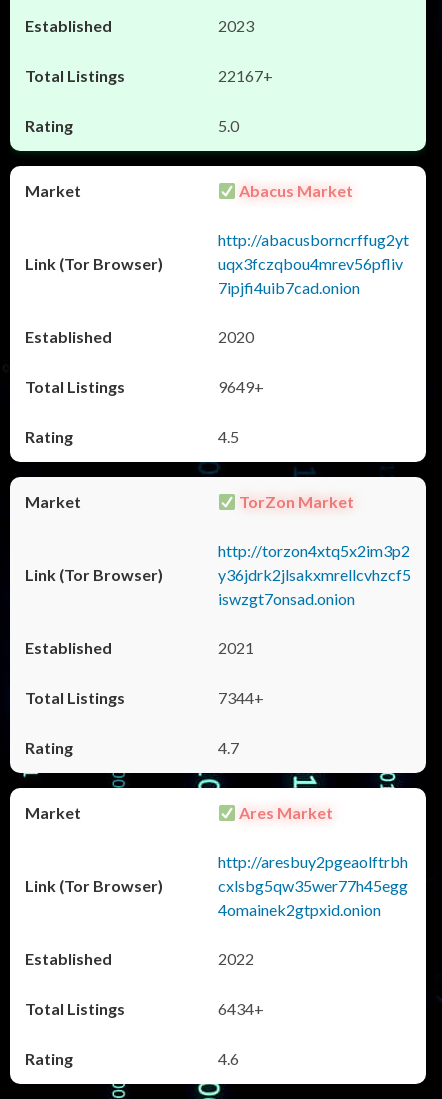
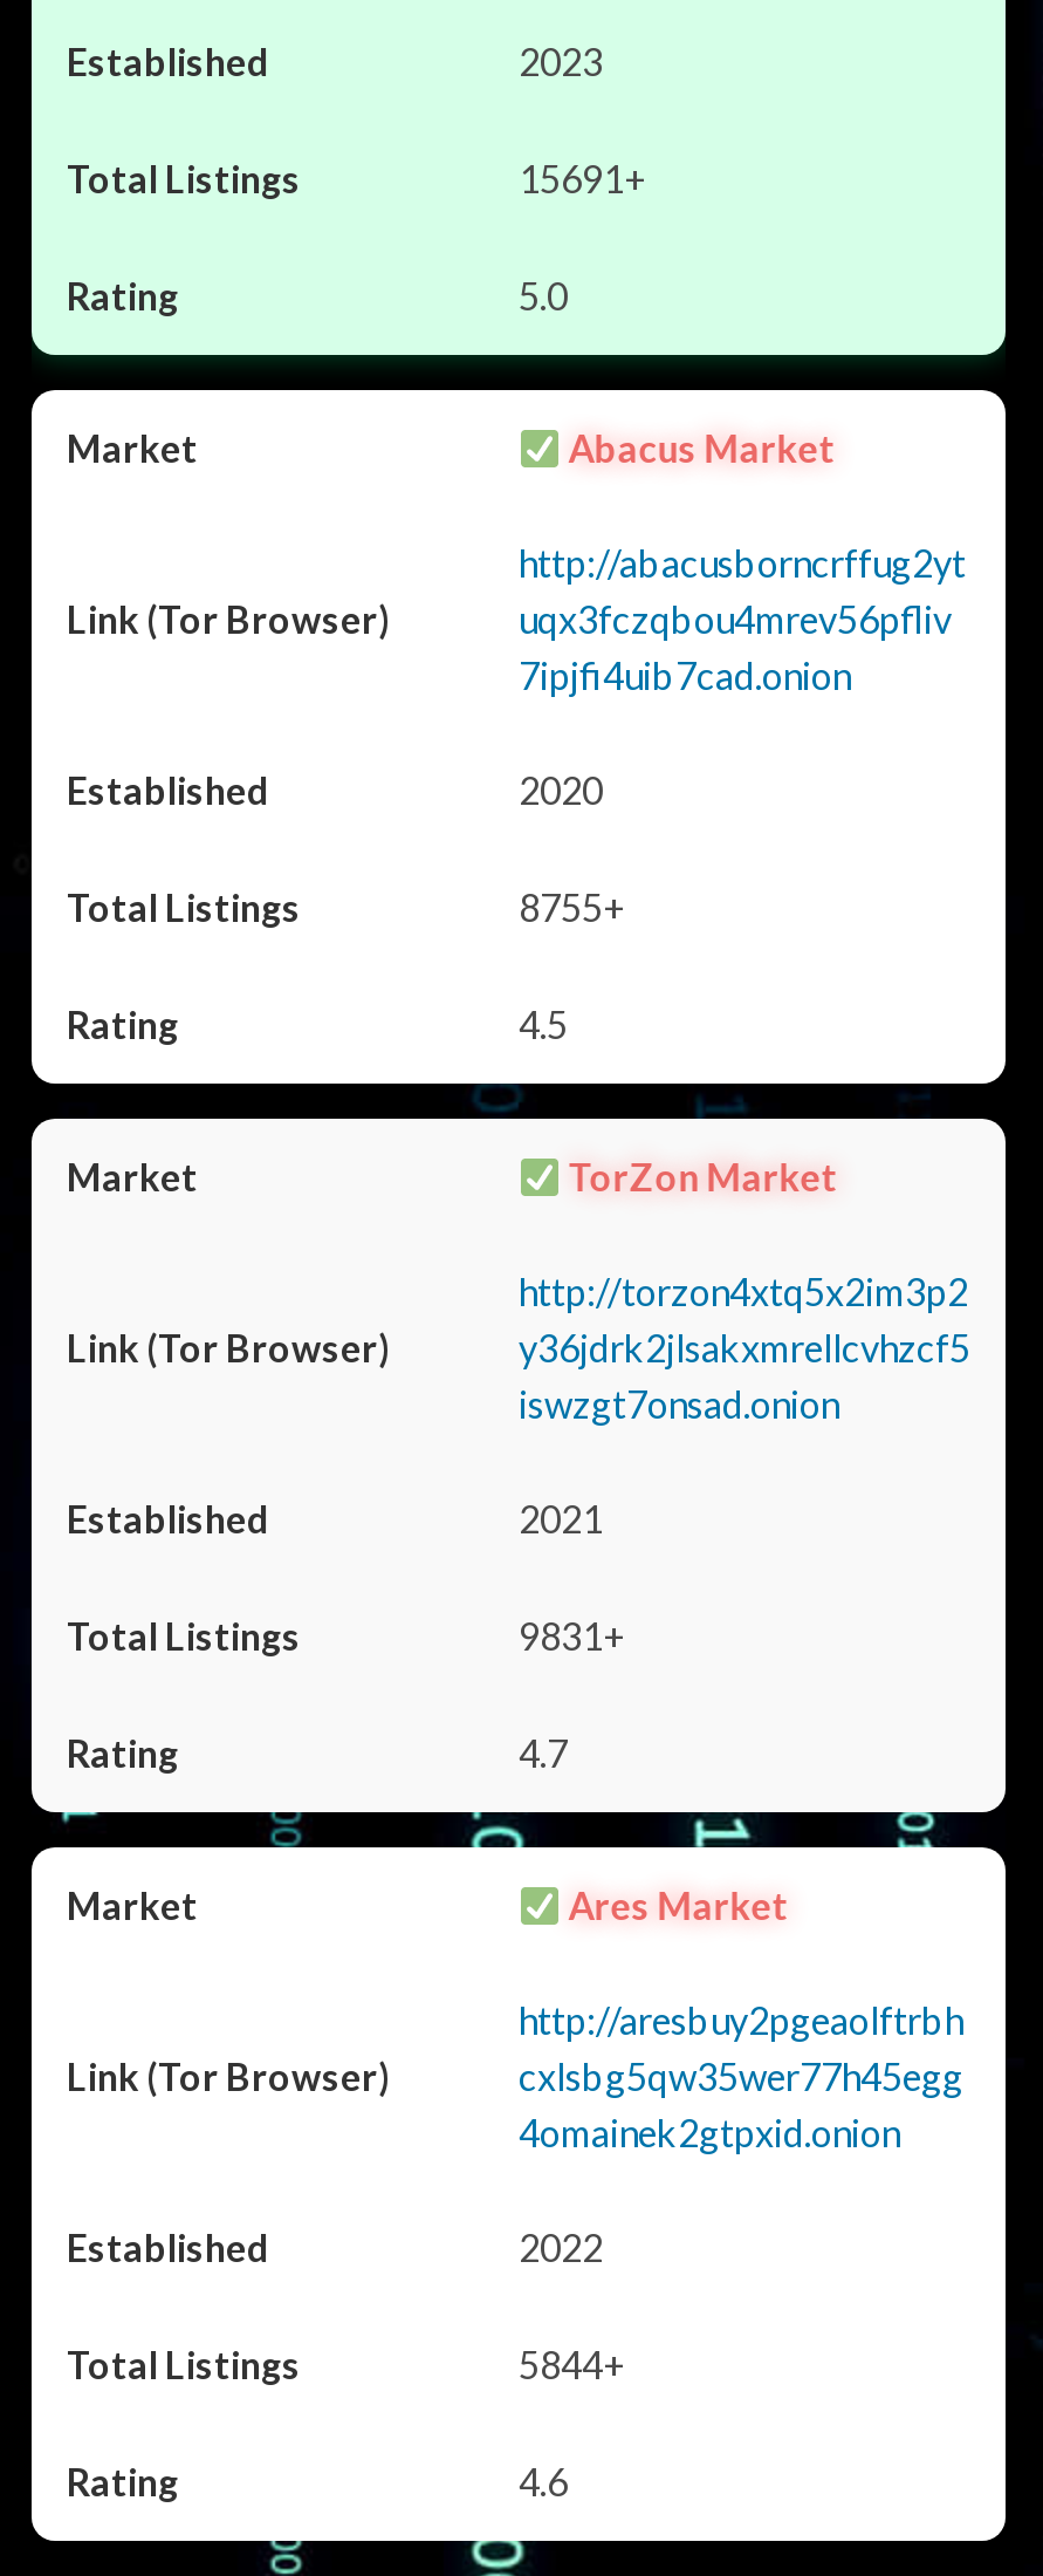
- 22167+
+ 15691+

- 9649+
+ 8755+

- 7344+
+ 9831+

- 6434+
+ 5844+
